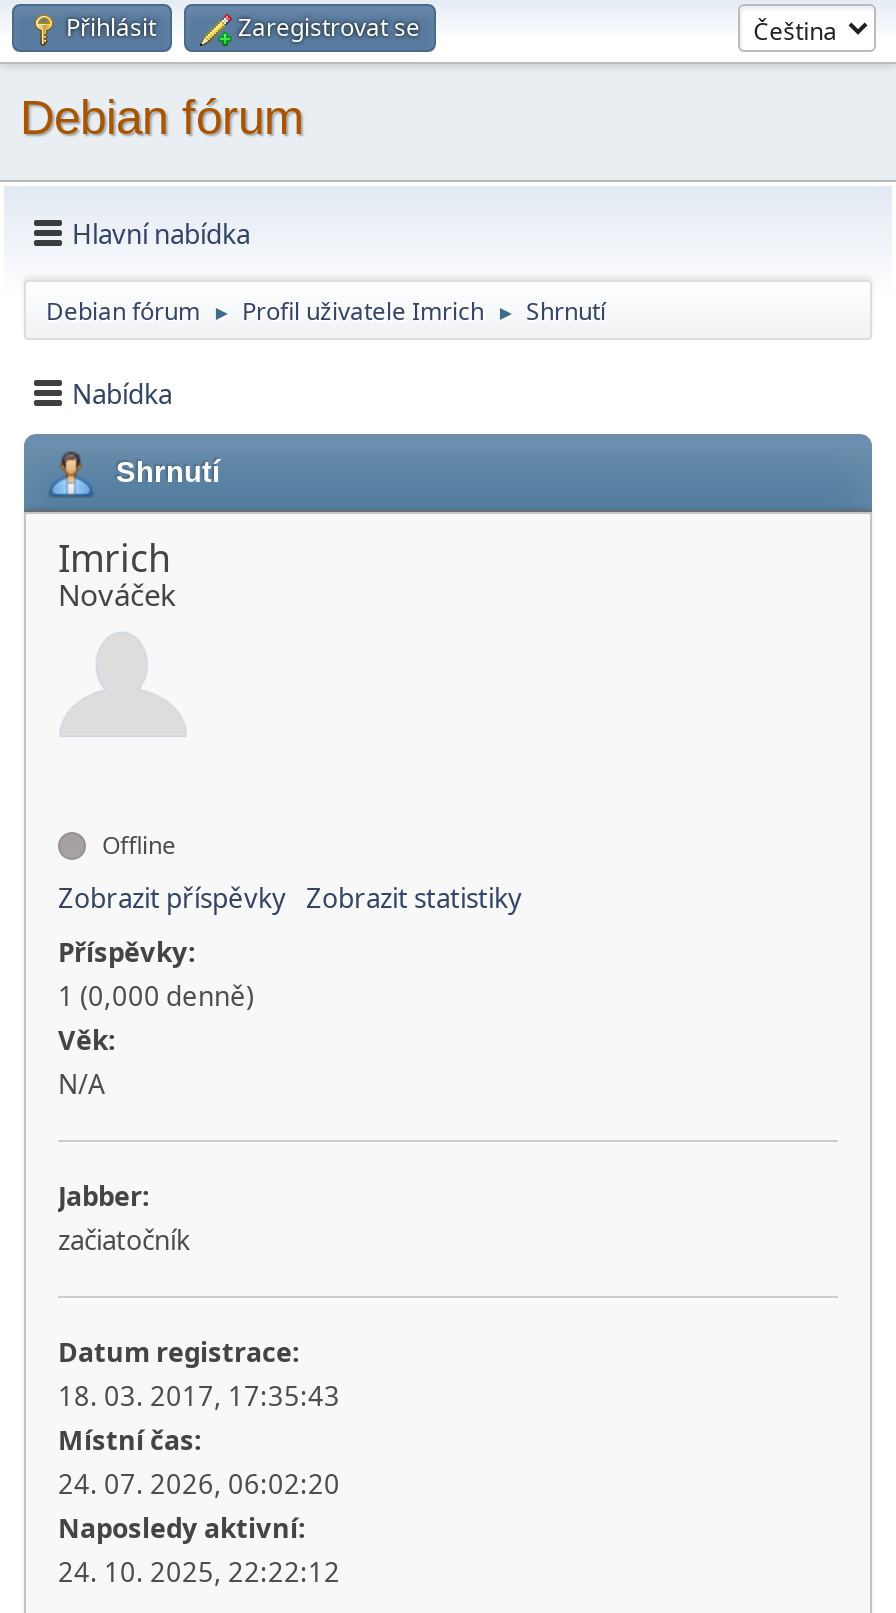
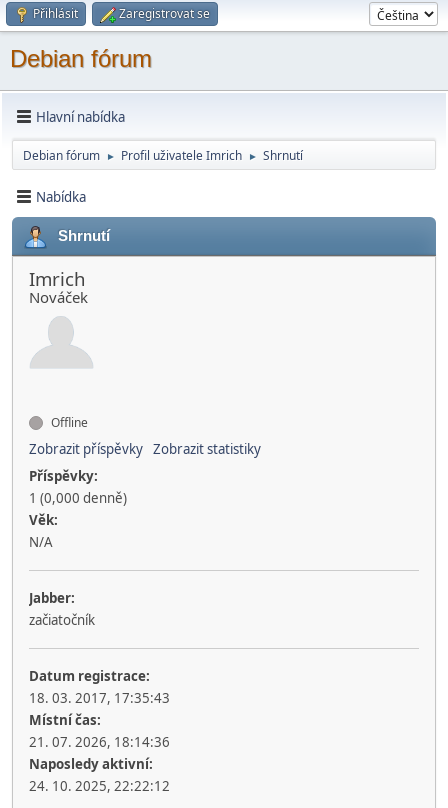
- 24. 07. 2026, 06:02:20
+ 21. 07. 2026, 18:14:36
